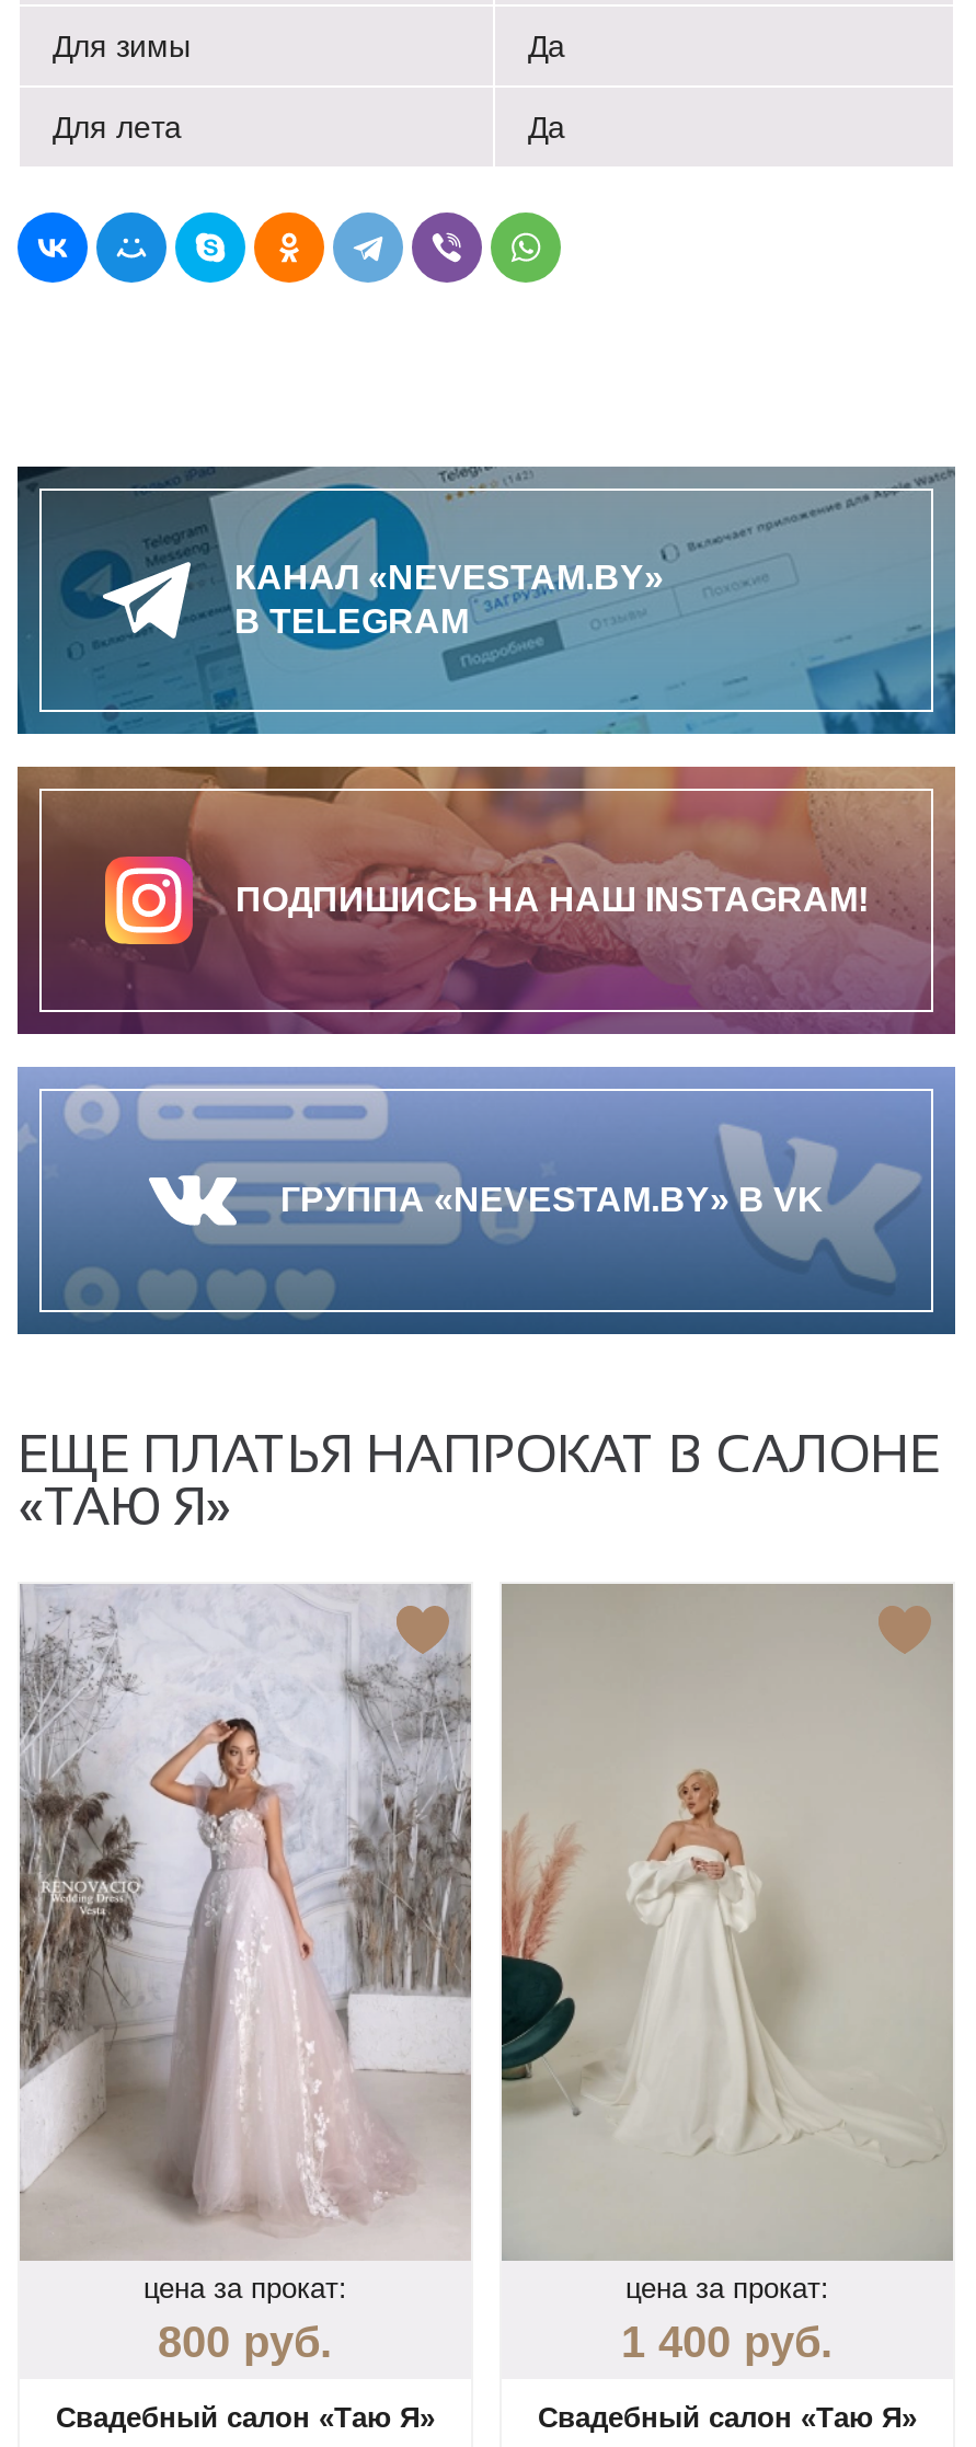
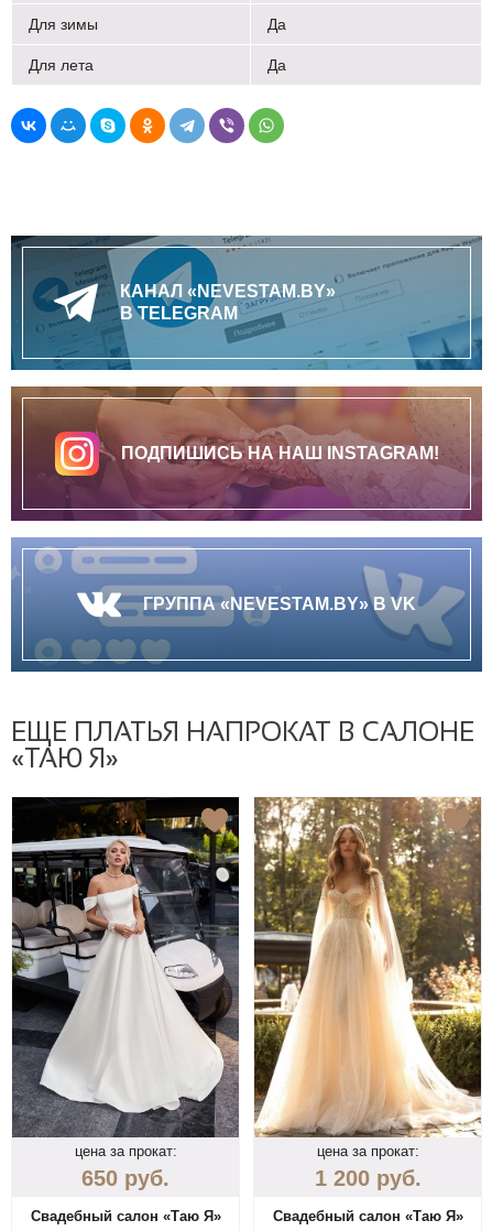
- [image]
- 800 руб.
+ [image]
+ 650 руб.

- [image]
- 1 400 руб.
+ [image]
+ 1 200 руб.
